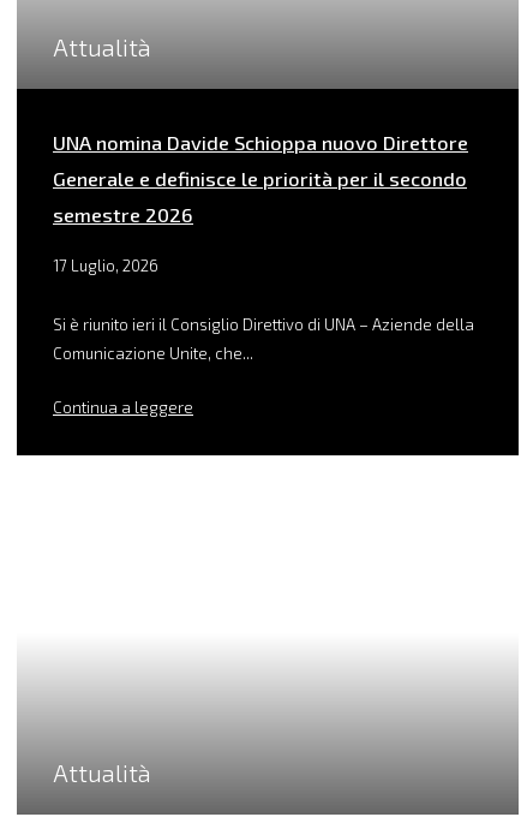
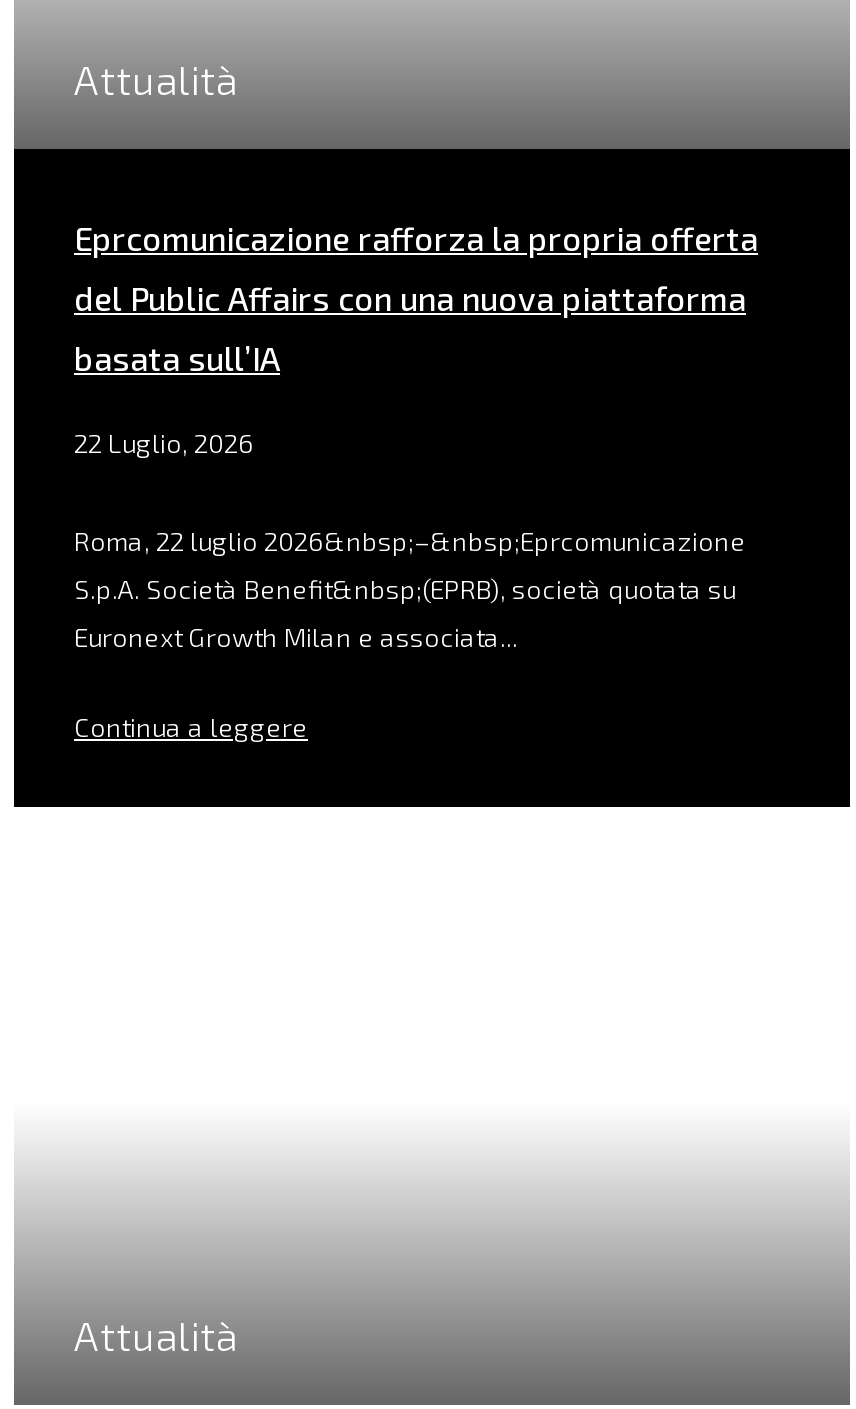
- UNA nomina Davide Schioppa nuovo Direttore
- Generale e definisce le priorità per il secondo
- semestre 2026
- 17 Luglio, 2026
- Si è riunito ieri il Consiglio Direttivo di UNA – Aziende della
- Comunicazione Unite, che...
+ Eprcomunicazione rafforza la propria offerta
+ del Public Affairs con una nuova piattaforma
+ basata sull’IA
+ 22 Luglio, 2026
+ Roma, 22 luglio 2026&nbsp;–&nbsp;Eprcomunicazione
+ S.p.A. Società Benefit&nbsp;(EPRB), società quotata su
+ Euronext Growth Milan e associata...
